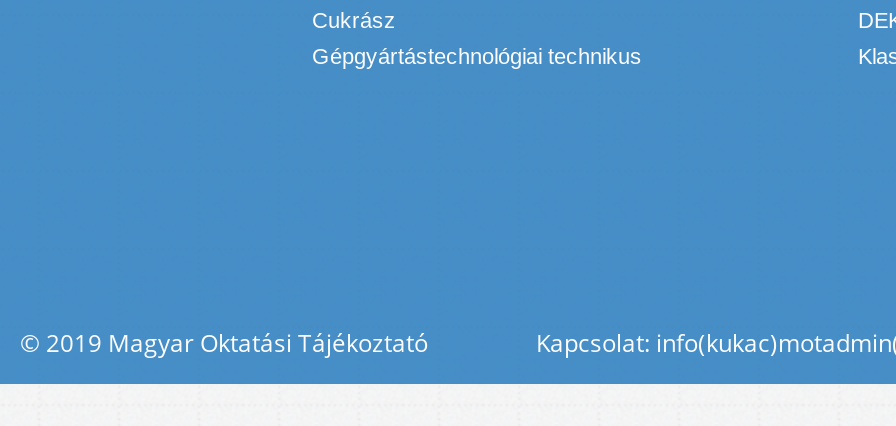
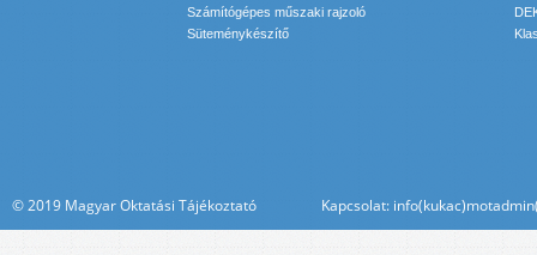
- Cukrász
+ Számítógépes műszaki rajzoló

- Gépgyártástechnológiai technikus
+ Süteménykészítő
